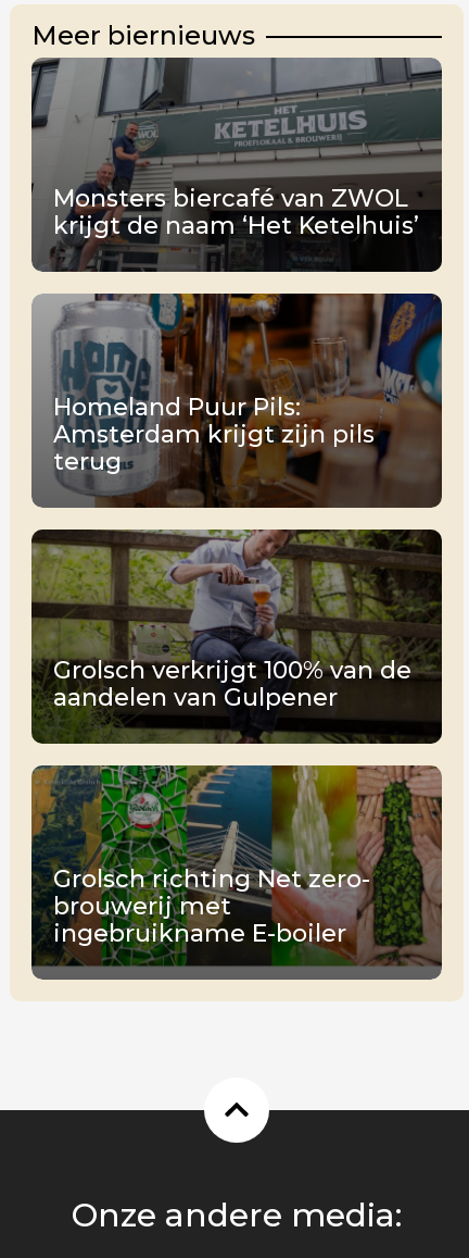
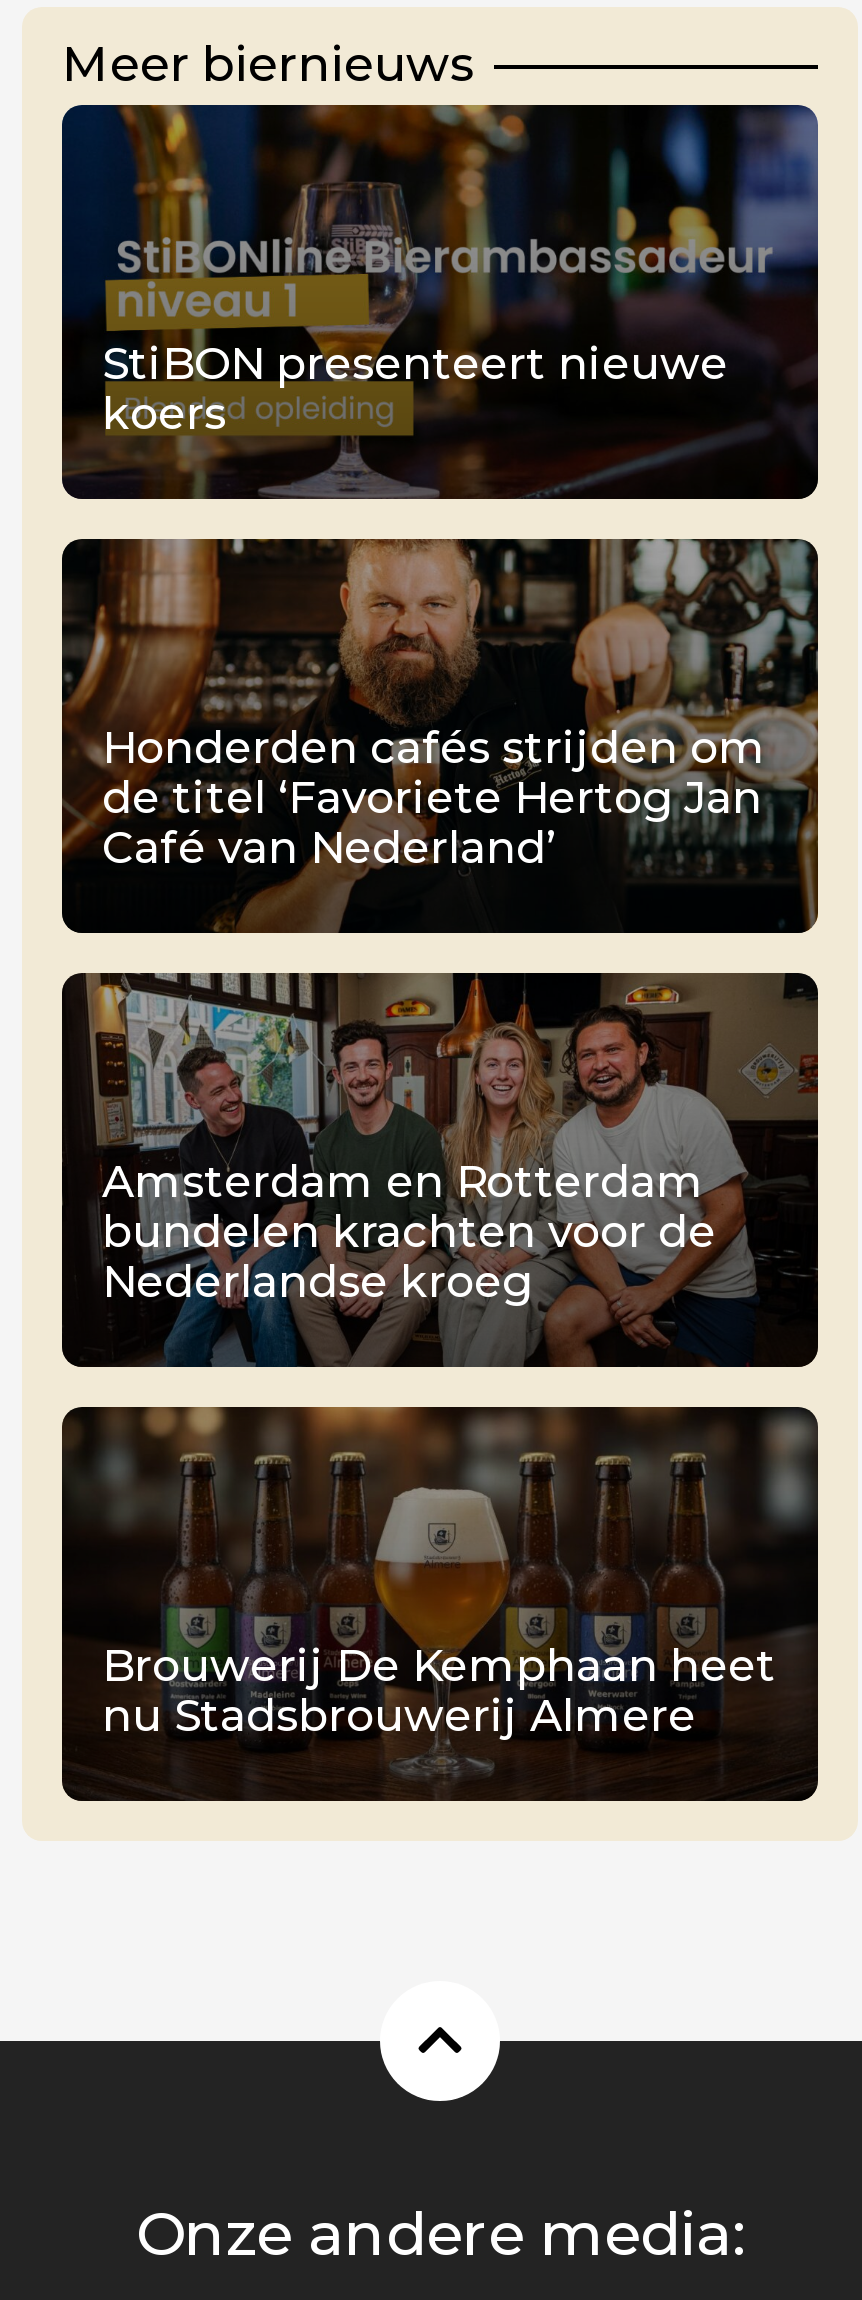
- [image]
- Monsters biercafé van ZWOL
- krijgt de naam ‘Het Ketelhuis’
+ [image]
+ StiBON presenteert nieuwe
+ koers

- [image]
- Homeland Puur Pils:
- Amsterdam krijgt zijn pils
- terug
+ [image]
+ Honderden cafés strijden om
+ de titel ‘Favoriete Hertog Jan
+ Café van Nederland’

- [image]
- Grolsch verkrijgt 100% van de
- aandelen van Gulpener
+ [image]
+ Amsterdam en Rotterdam
+ bundelen krachten voor de
+ Nederlandse kroeg

- [image]
- Grolsch richting Net zero-
- brouwerij met
- ingebruikname E-boiler
+ [image]
+ Brouwerij De Kemphaan heet
+ nu Stadsbrouwerij Almere
